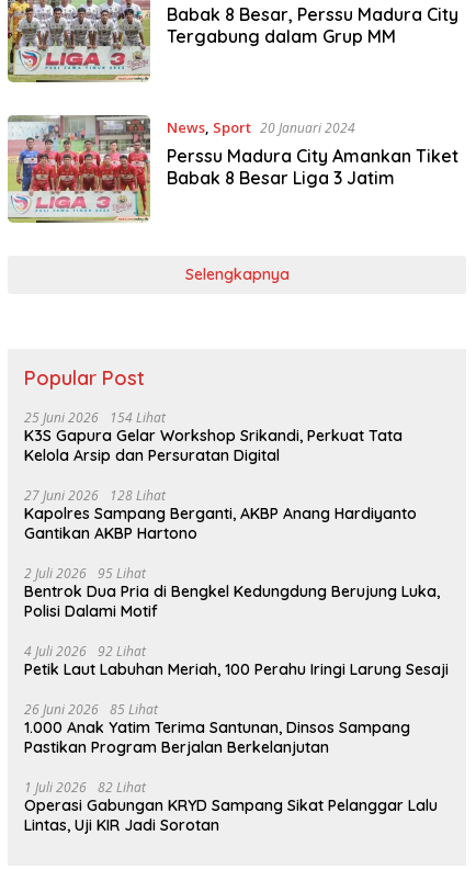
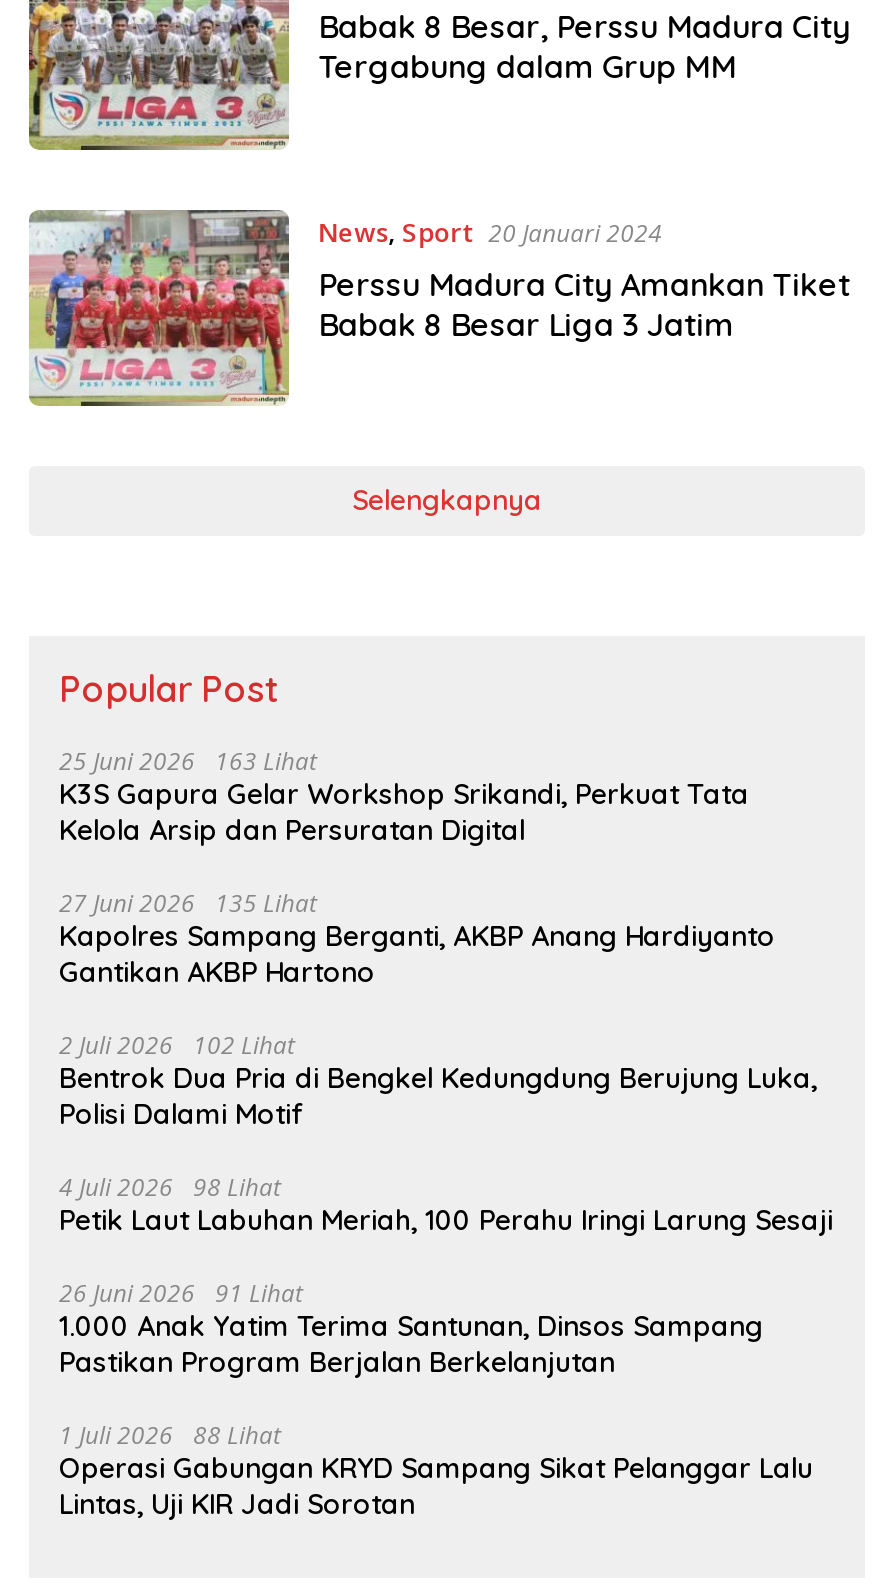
- 25 Juni 2026 154 Lihat
+ 25 Juni 2026 163 Lihat

- 27 Juni 2026 128 Lihat
+ 27 Juni 2026 135 Lihat

- 2 Juli 2026 95 Lihat
+ 2 Juli 2026 102 Lihat

- 4 Juli 2026 92 Lihat
+ 4 Juli 2026 98 Lihat

- 26 Juni 2026 85 Lihat
+ 26 Juni 2026 91 Lihat

- 1 Juli 2026 82 Lihat
+ 1 Juli 2026 88 Lihat
